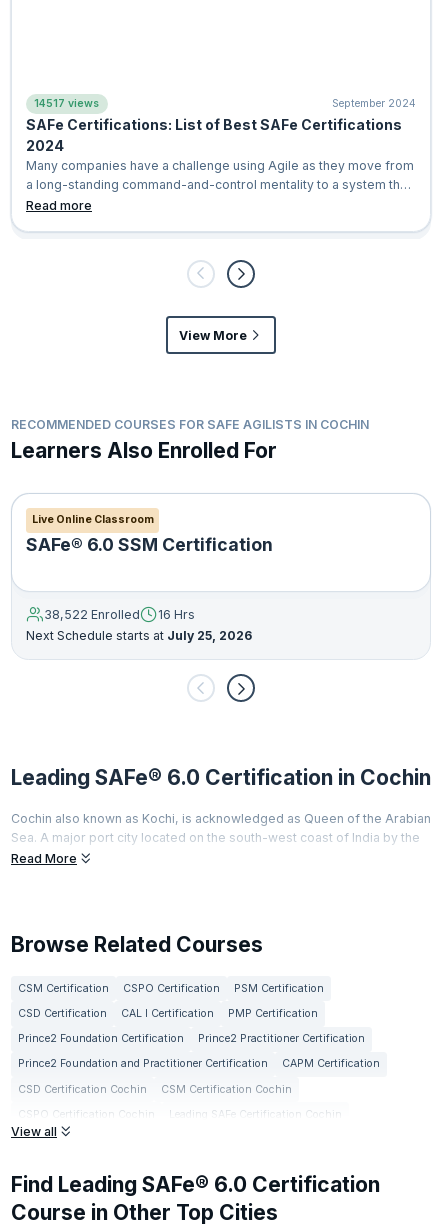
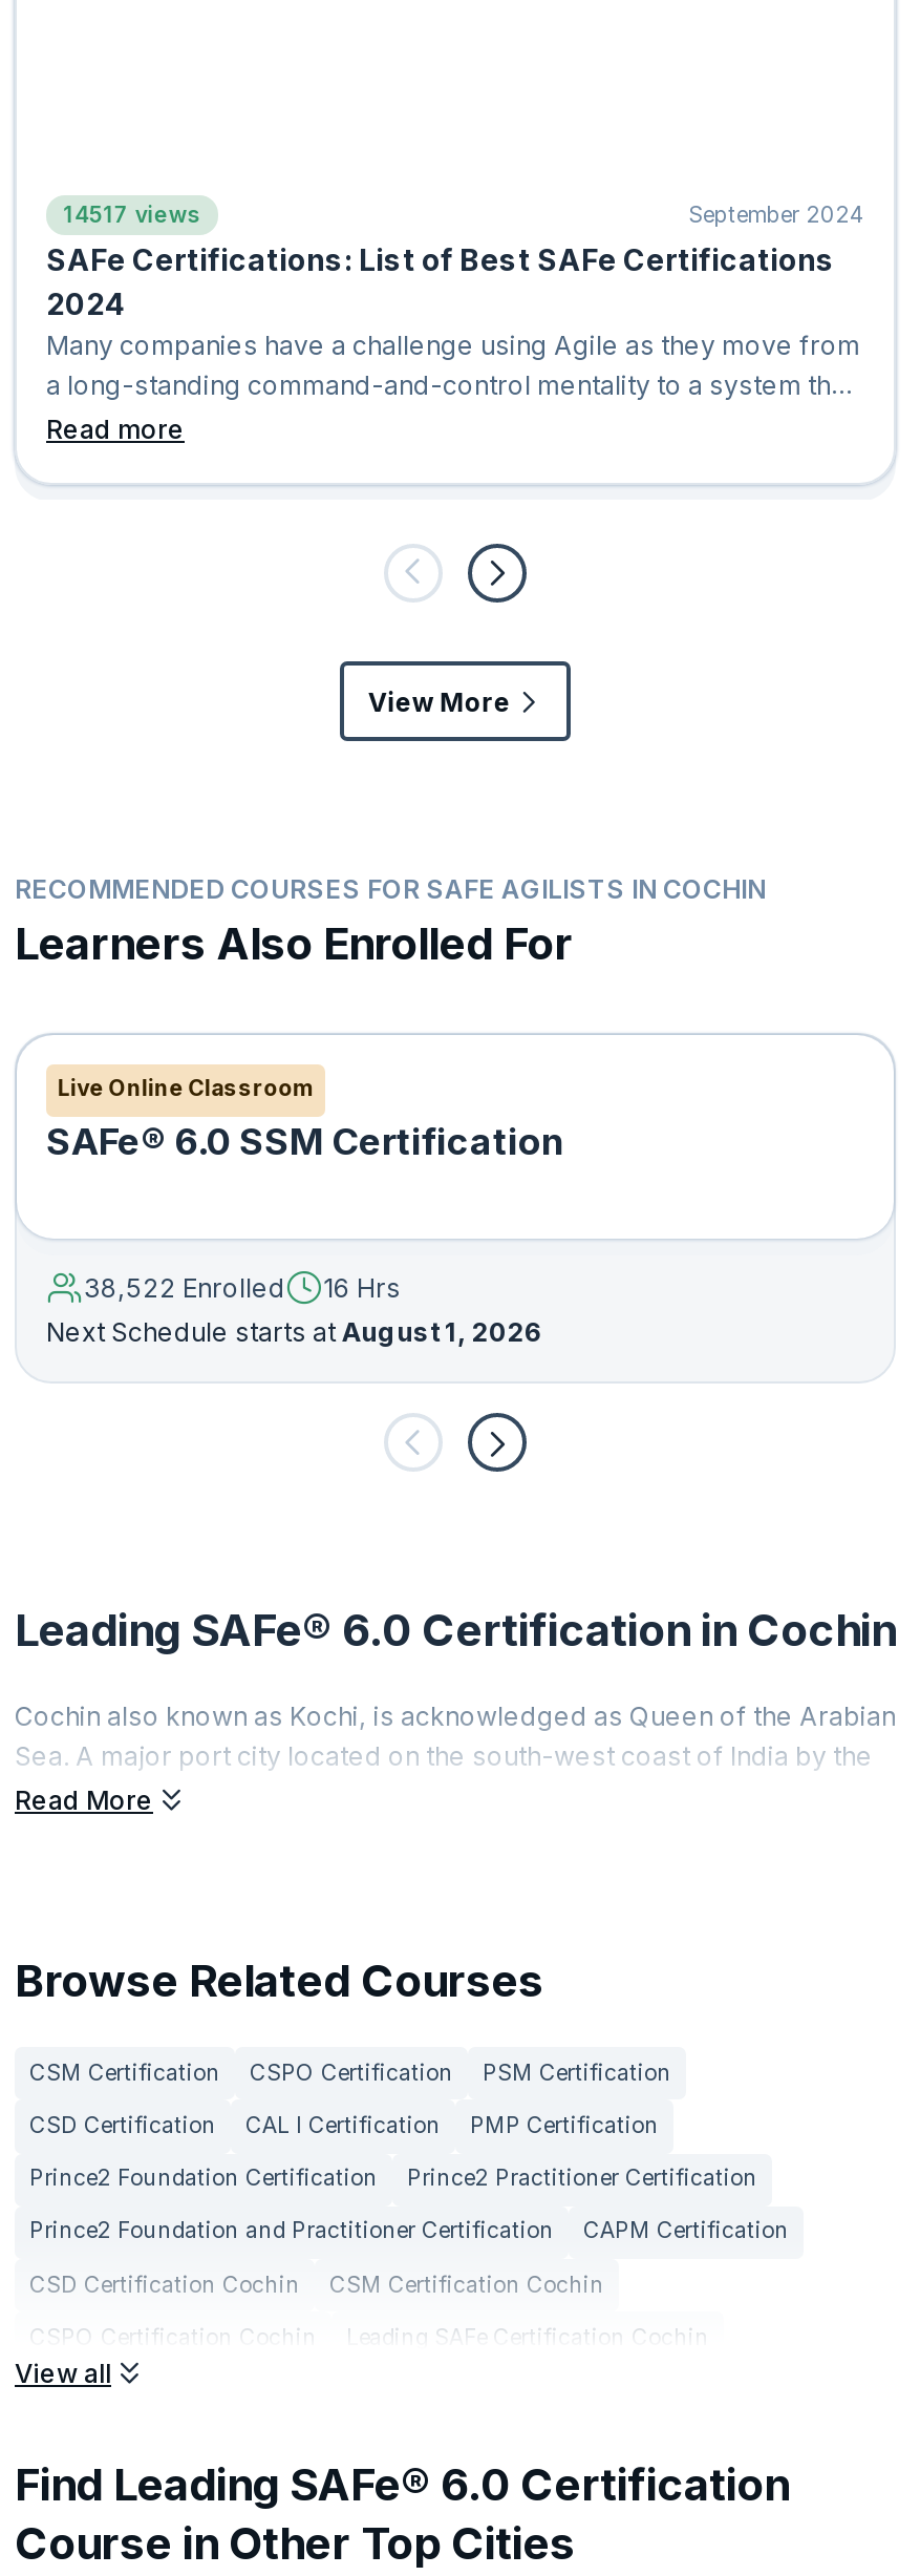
- Next Schedule starts at July 25, 2026
+ Next Schedule starts at August 1, 2026
